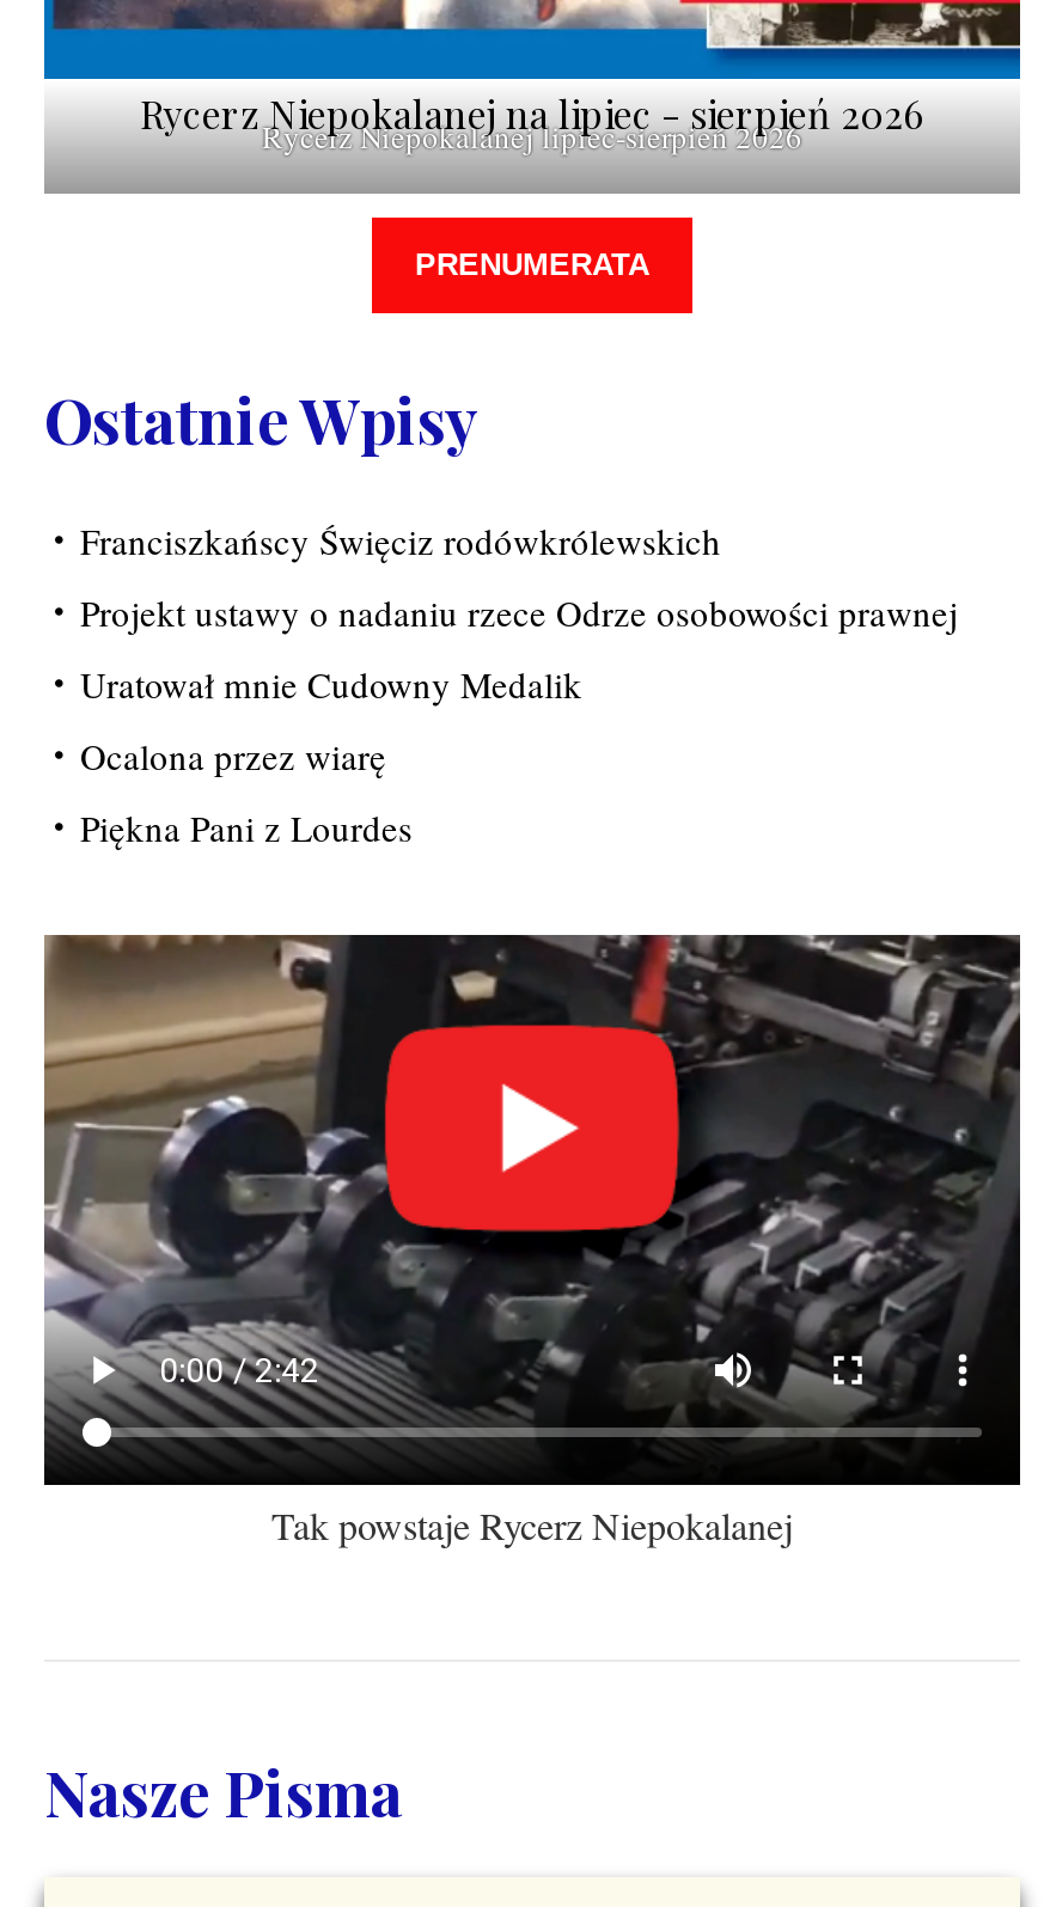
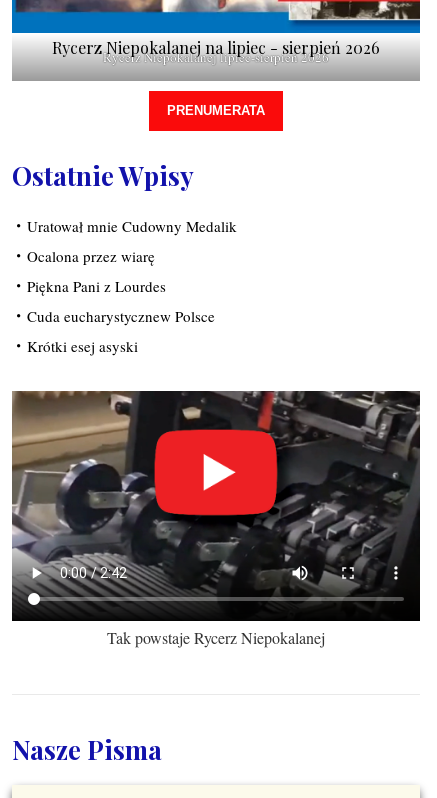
- Franciszkańscy Święciz rodówkrólewskich
- Projekt ustawy o nadaniu rzece Odrze osobowości prawnej

moved up: Uratował mnie Cudowny Medalik | Ocalona przez wiarę | Piękna Pani z Lourdes

+ Cuda eucharystycznew Polsce
+ Krótki esej asyski
